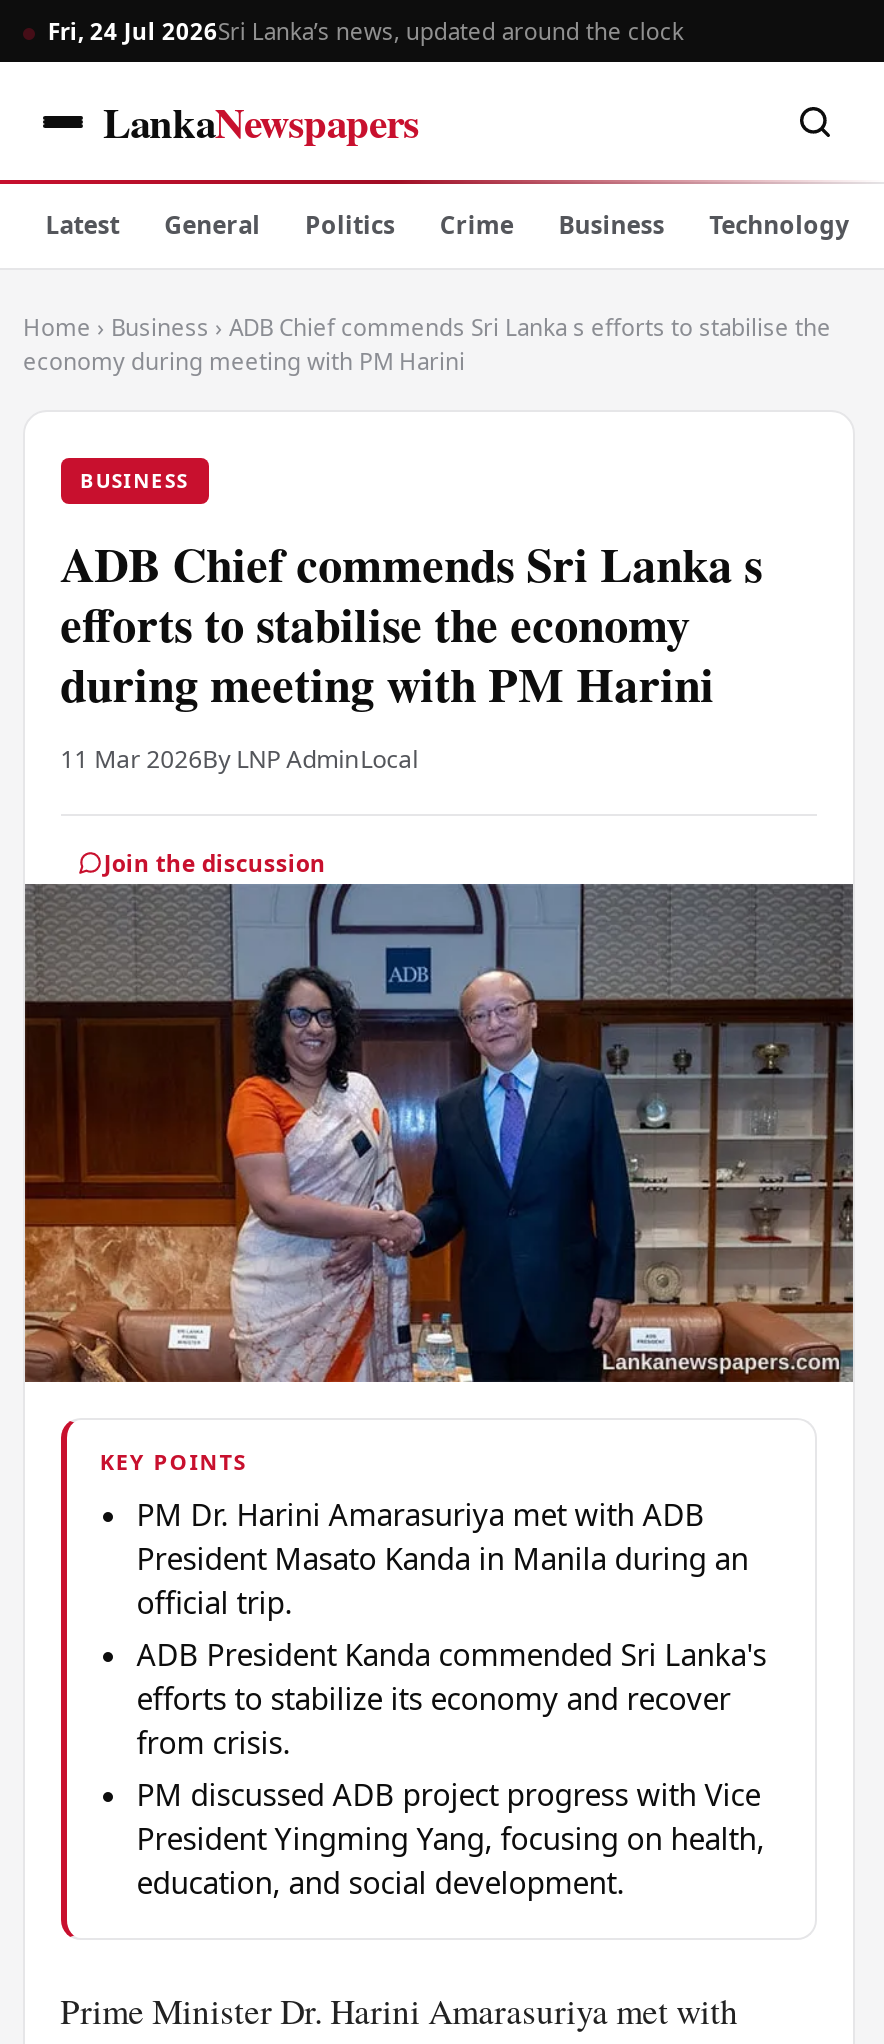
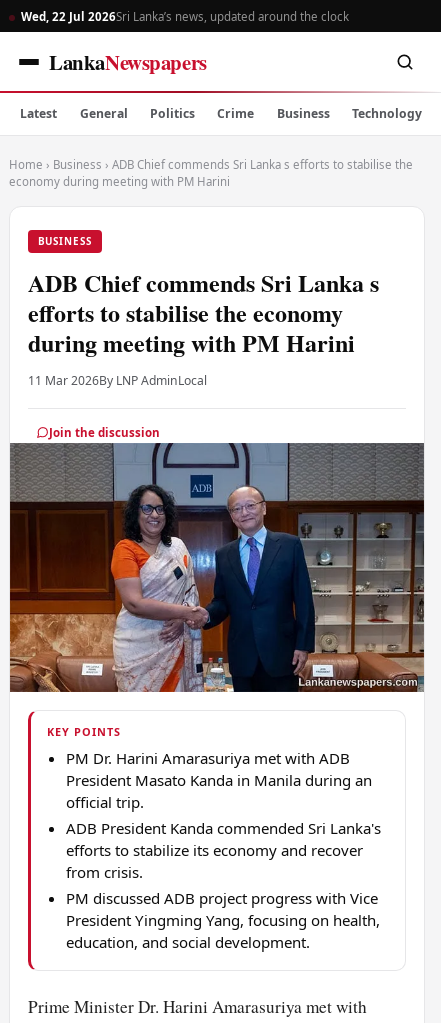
- Fri, 24 Jul 2026Sri Lanka’s news, updated around the clock
+ Wed, 22 Jul 2026Sri Lanka’s news, updated around the clock
